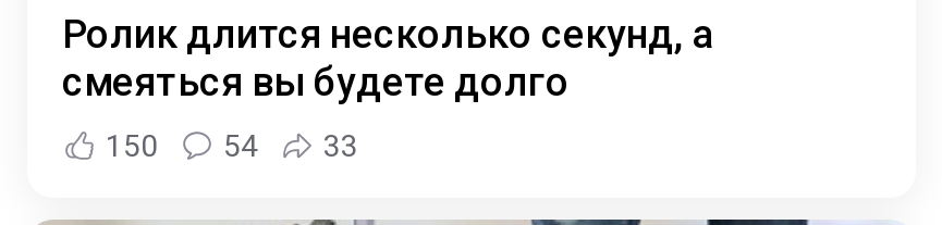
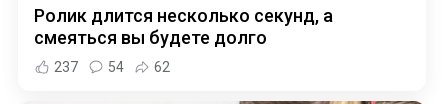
- 150
+ 237

- 33
+ 62
